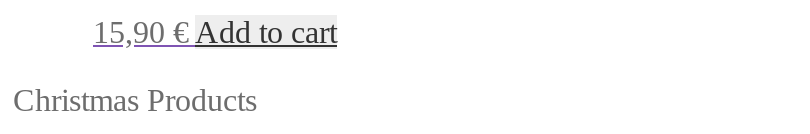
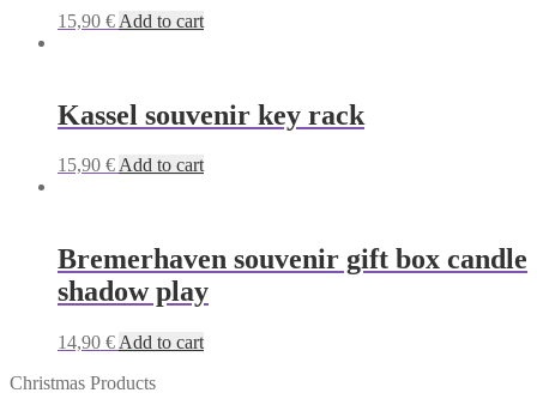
+ Kassel souvenir key rack
+ 15,90 € Add to cart
+ Bremerhaven souvenir gift box candle
+ shadow play
+ 14,90 € Add to cart
